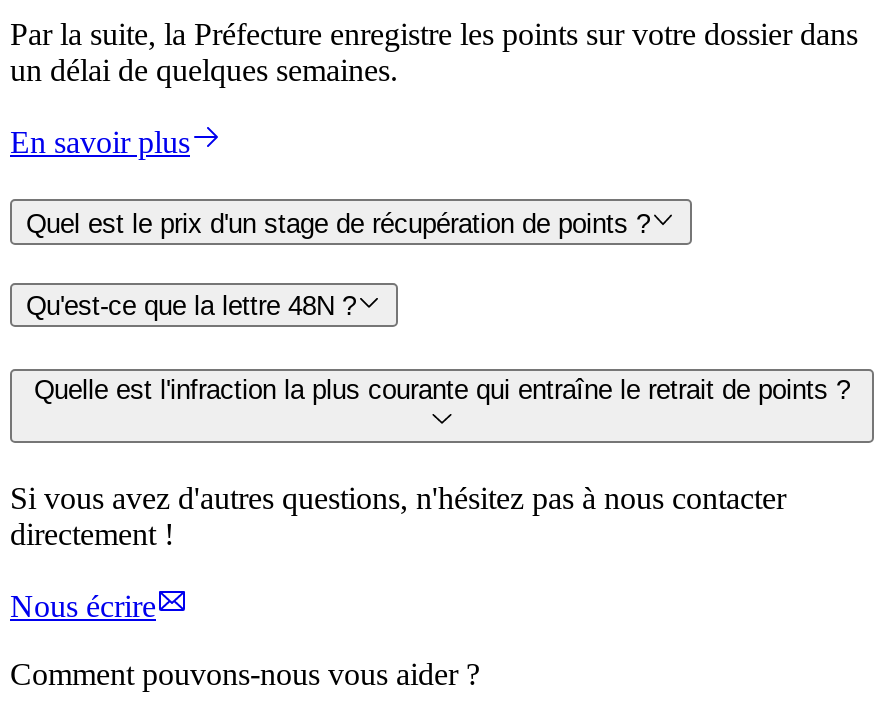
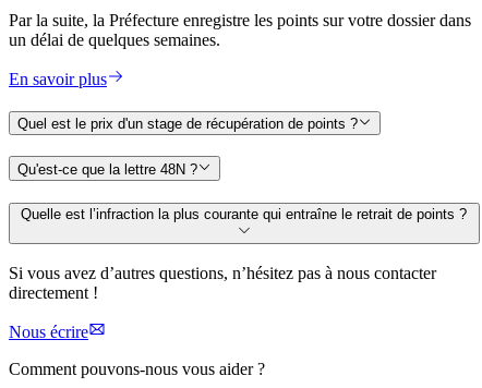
- Quelle est l'infraction la plus courante qui entraîne le retrait de points ?
+ Quelle est l’infraction la plus courante qui entraîne le retrait de points ?

- Si vous avez d'autres questions, n'hésitez pas à nous contacter
+ Si vous avez d’autres questions, n’hésitez pas à nous contacter
